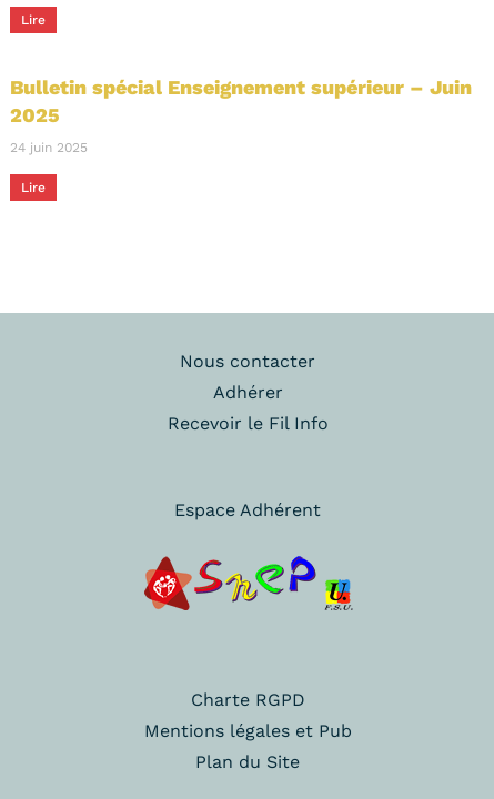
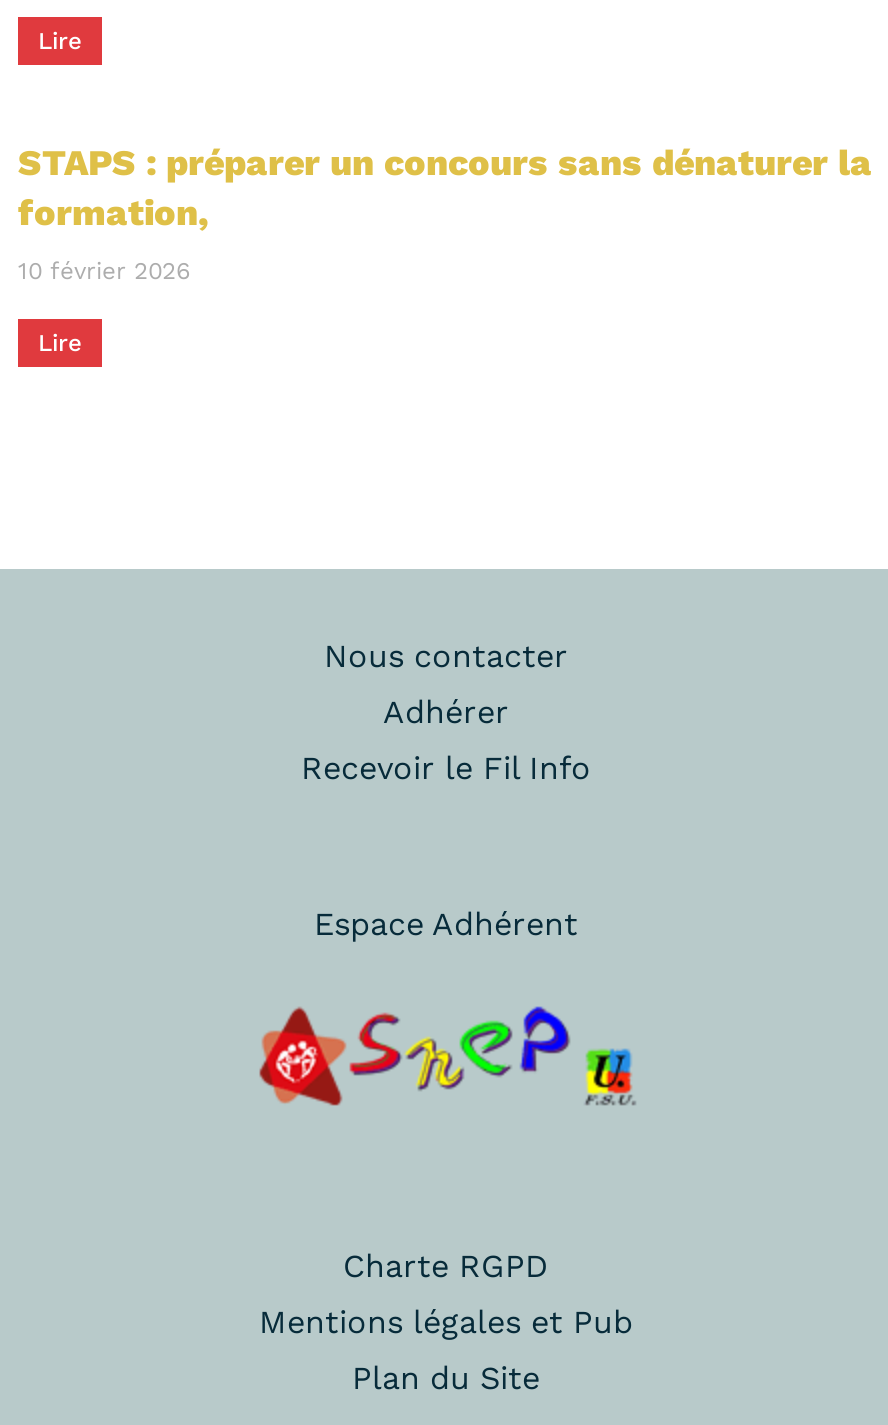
- Bulletin spécial Enseignement supérieur – Juin
- 2025
+ STAPS : préparer un concours sans dénaturer la
+ formation,

- 24 juin 2025
+ 10 février 2026
